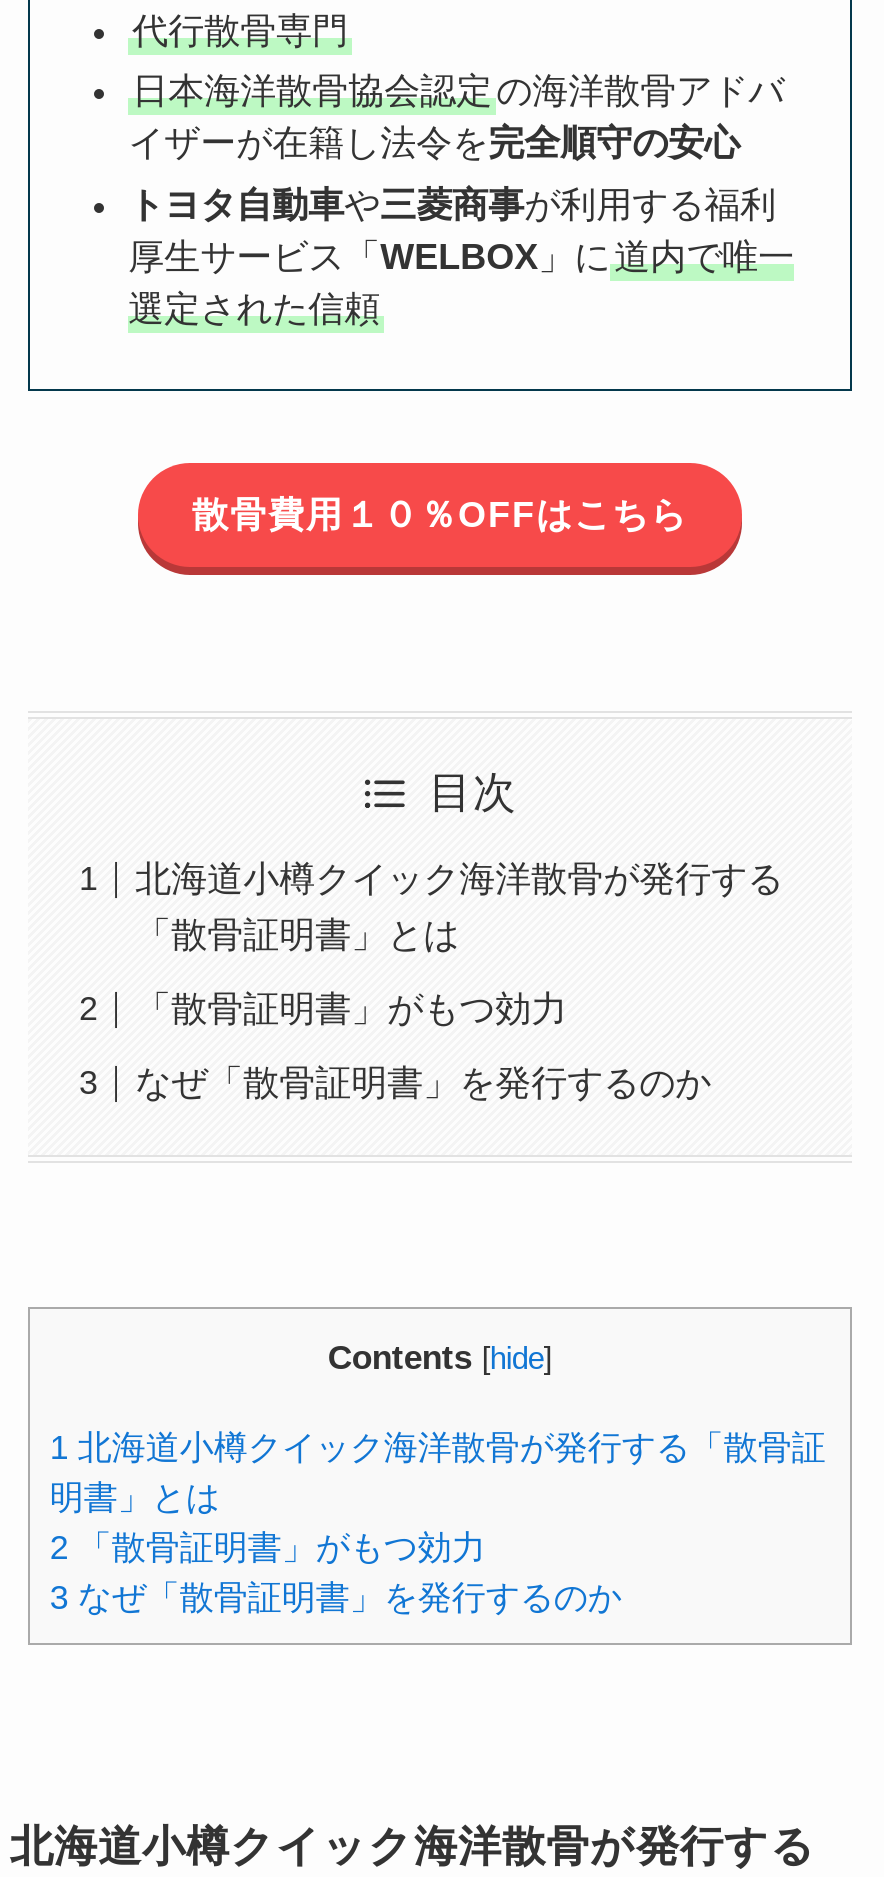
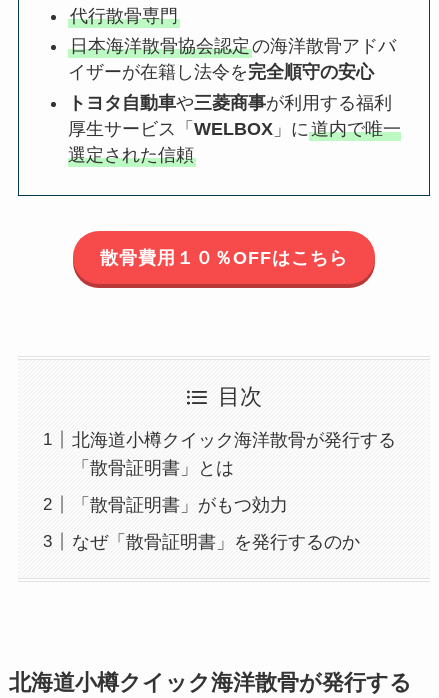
- Contents [hide]
- 1北海道小樽クイック海洋散骨が発行する「散骨証
- 明書」とは
- 2「散骨証明書」がもつ効力
- 3なぜ「散骨証明書」を発行するのか
